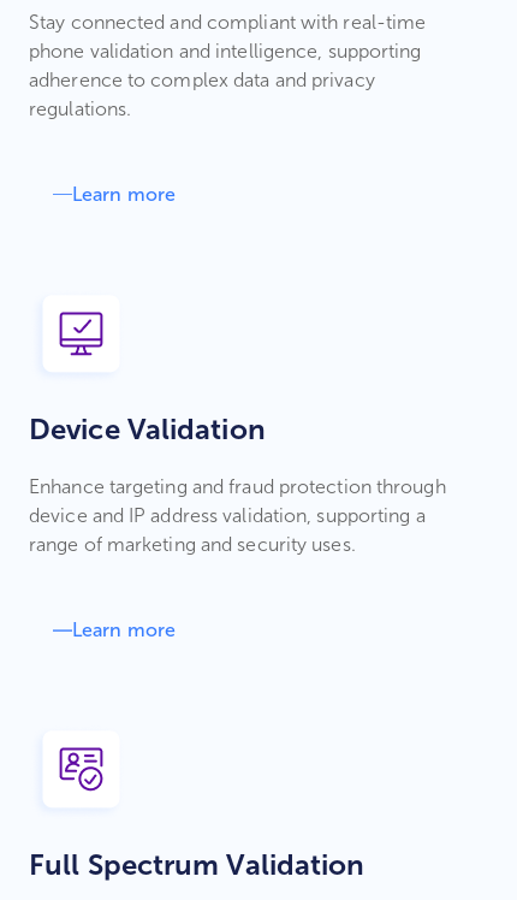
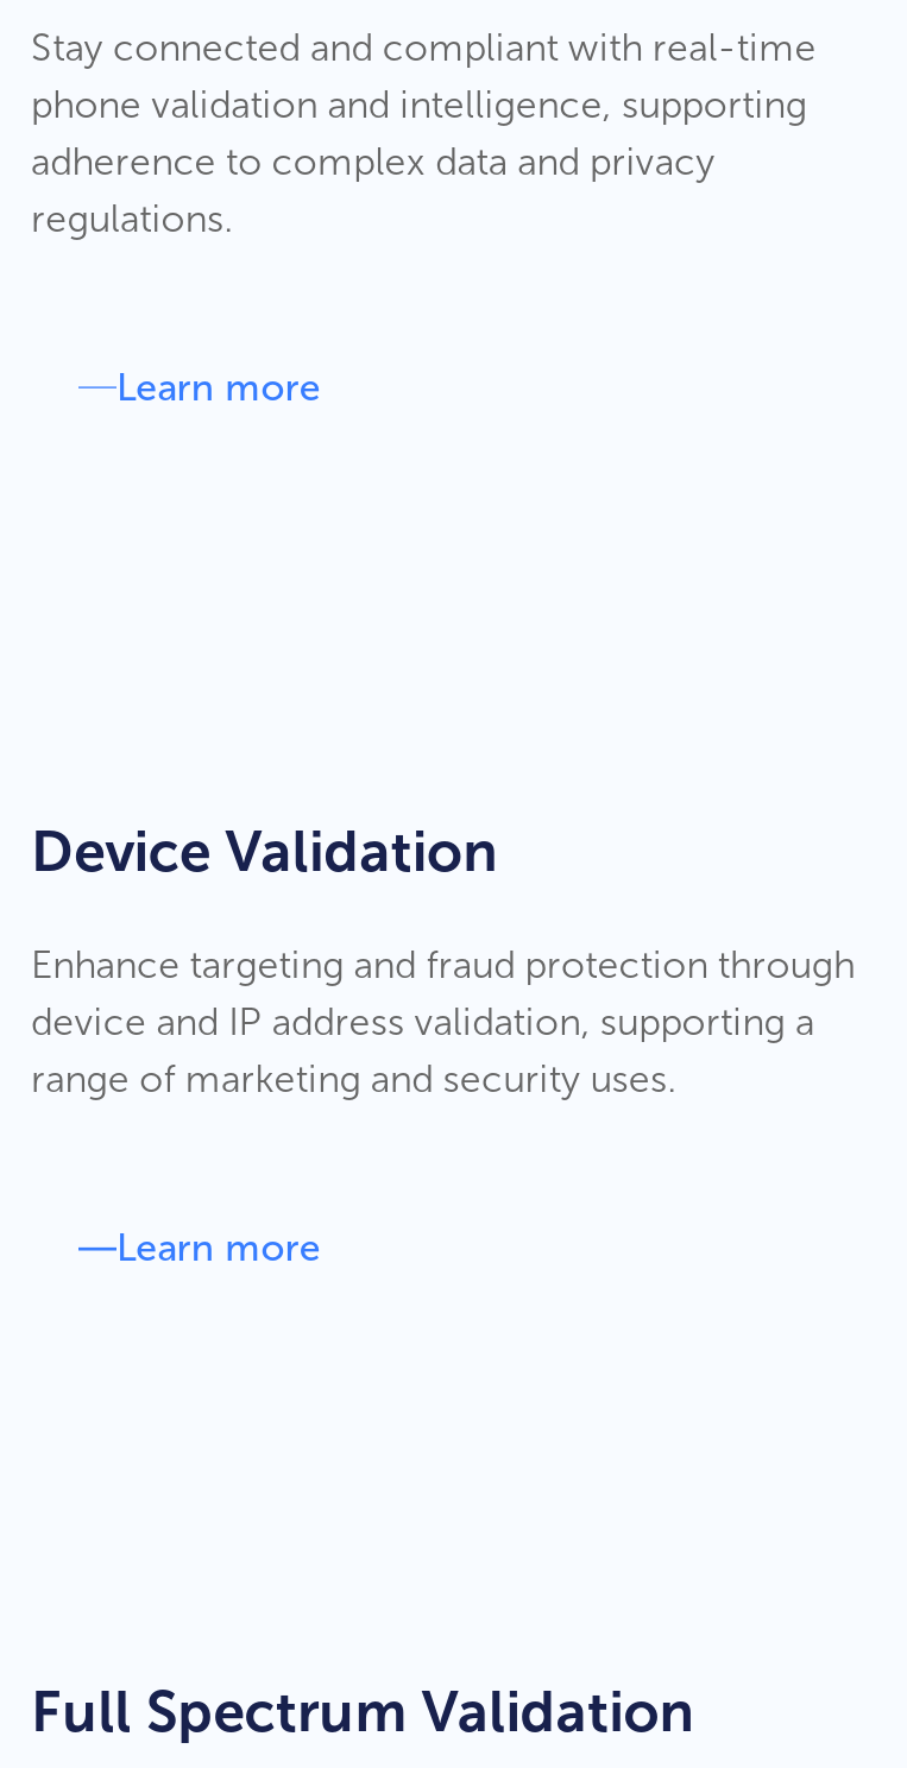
- [image]

- [image]
